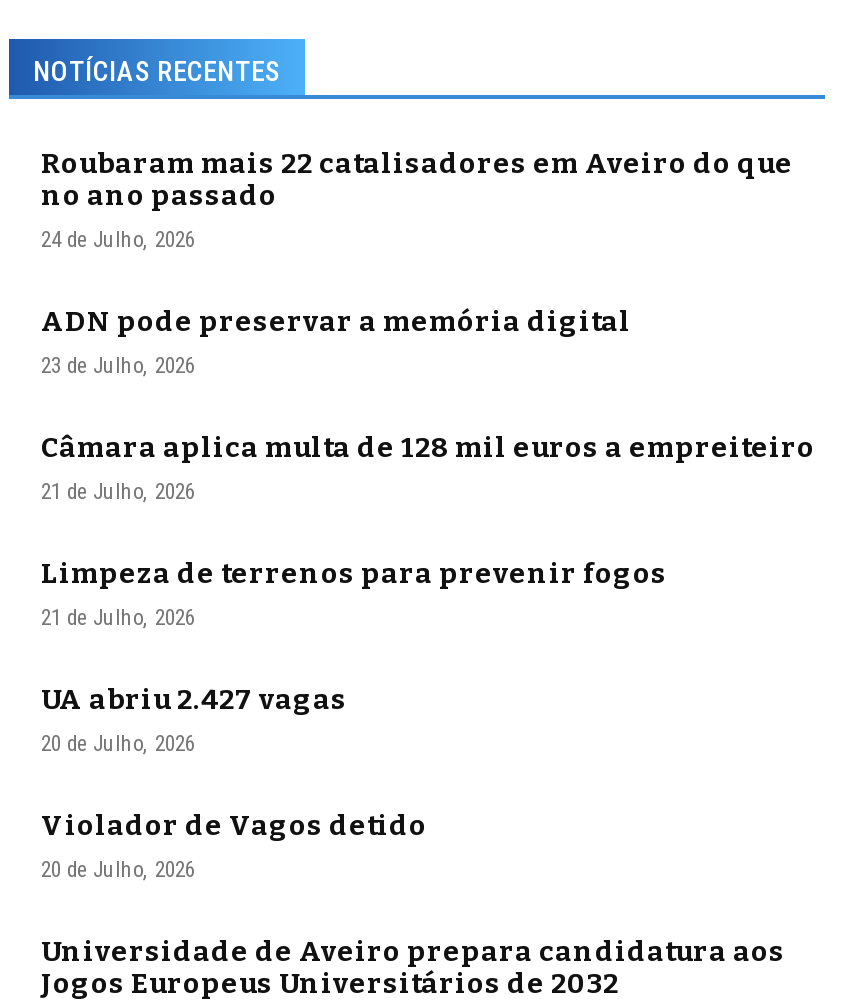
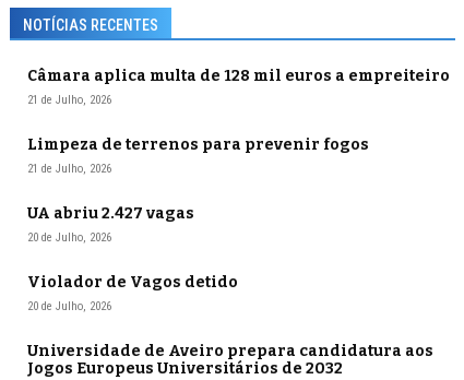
- Roubaram mais 22 catalisadores em Aveiro do que
- no ano passado
- 24 de Julho, 2026
- ADN pode preservar a memória digital
- 23 de Julho, 2026
